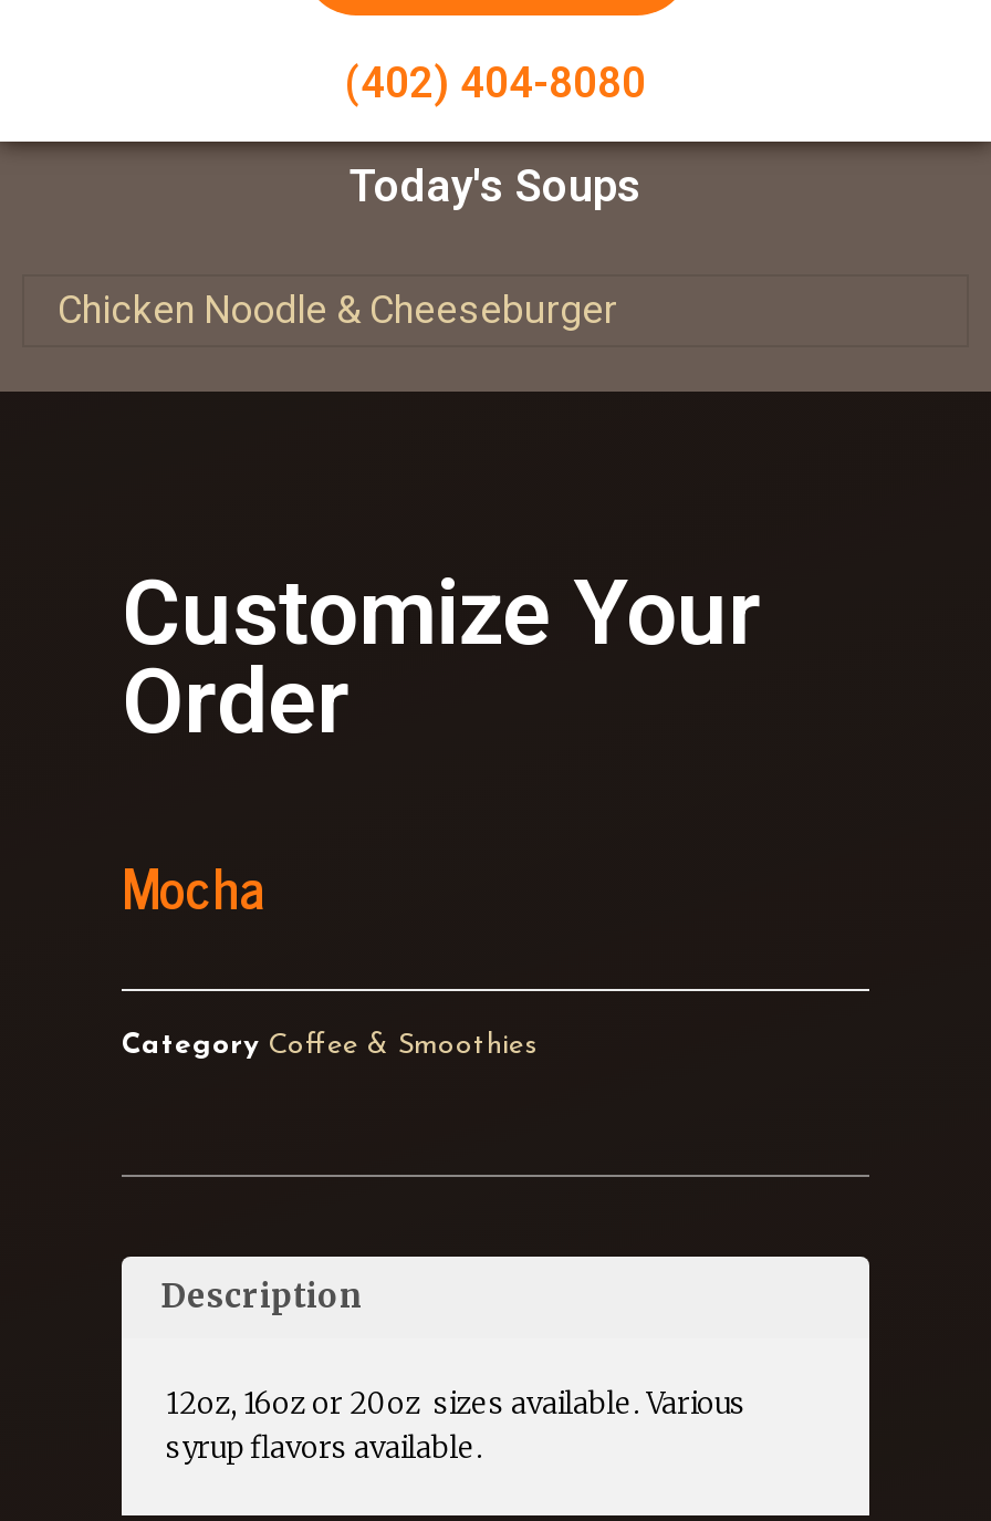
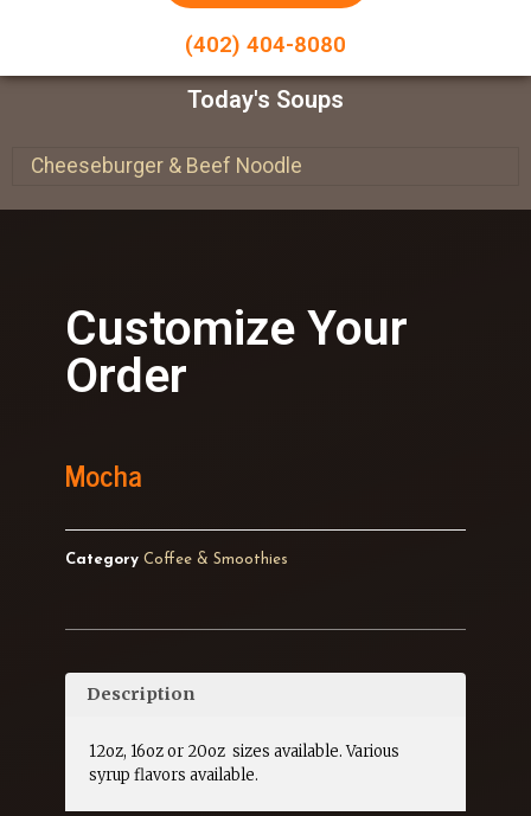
- Chicken Noodle & Cheeseburger
+ Cheeseburger & Beef Noodle
